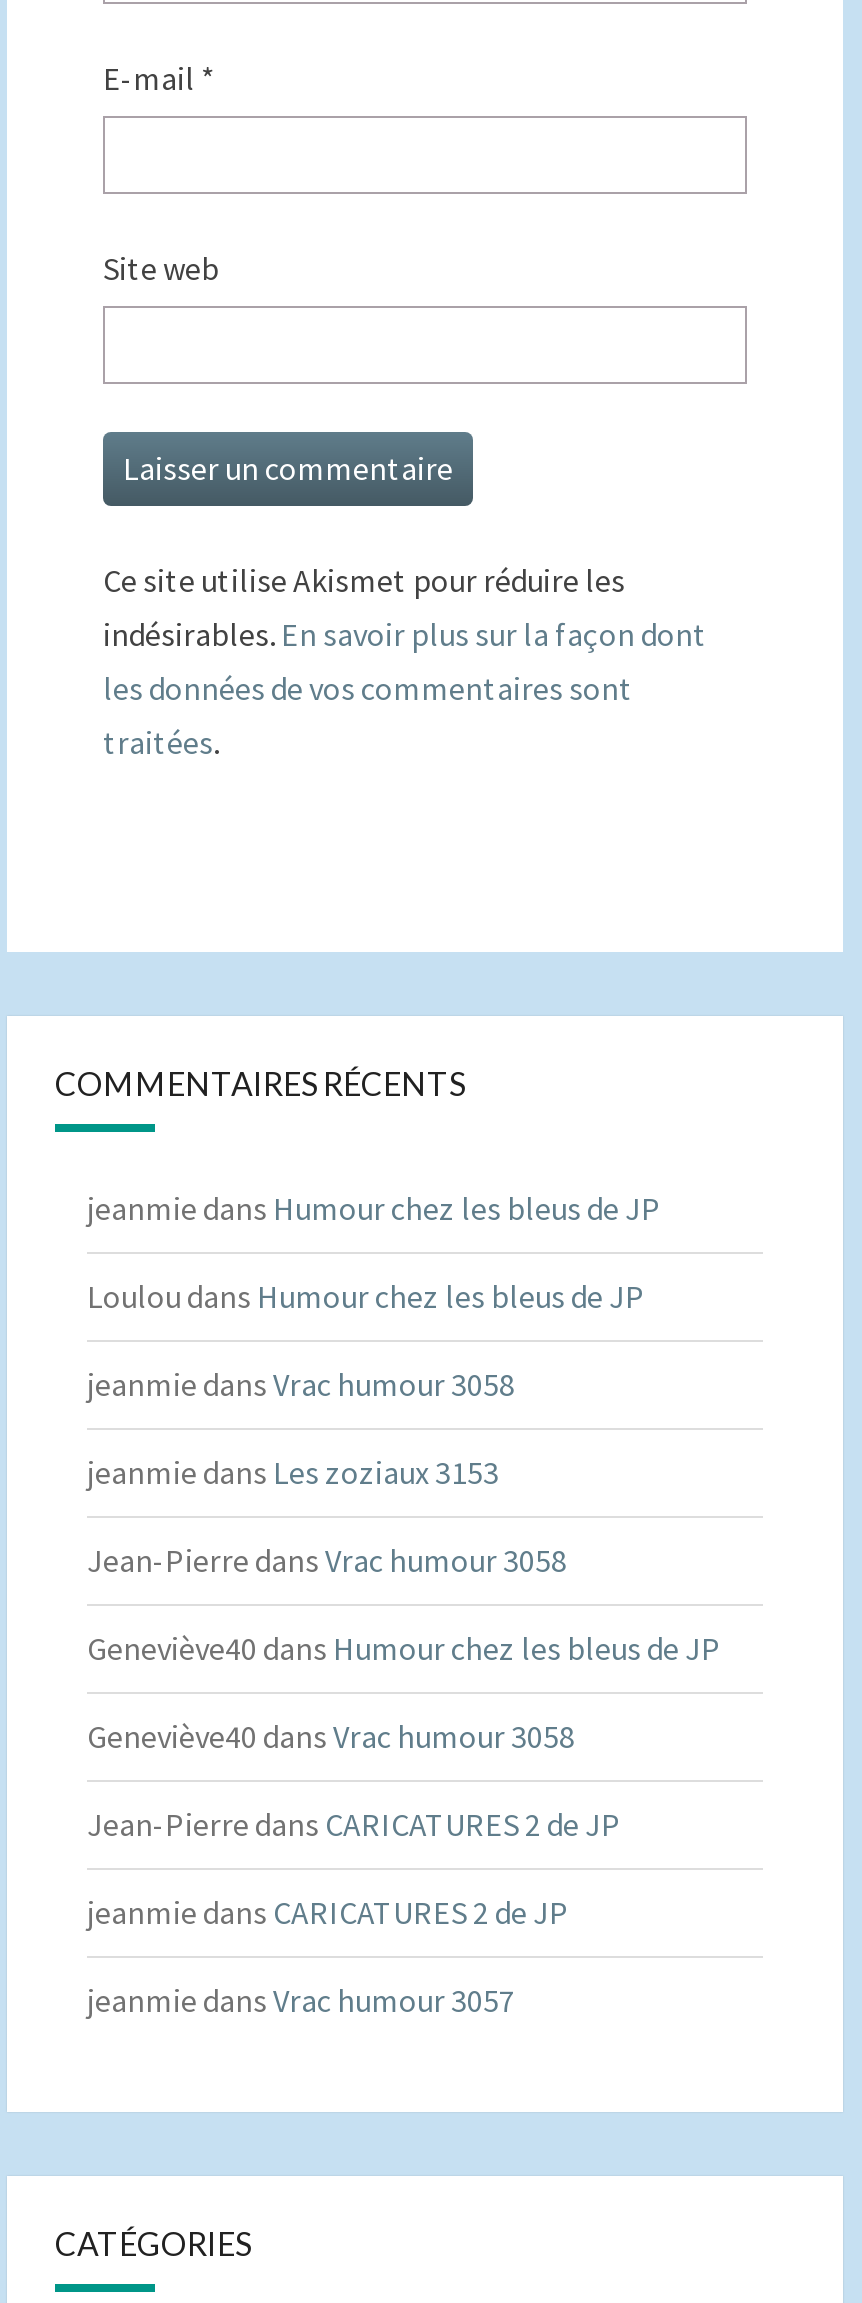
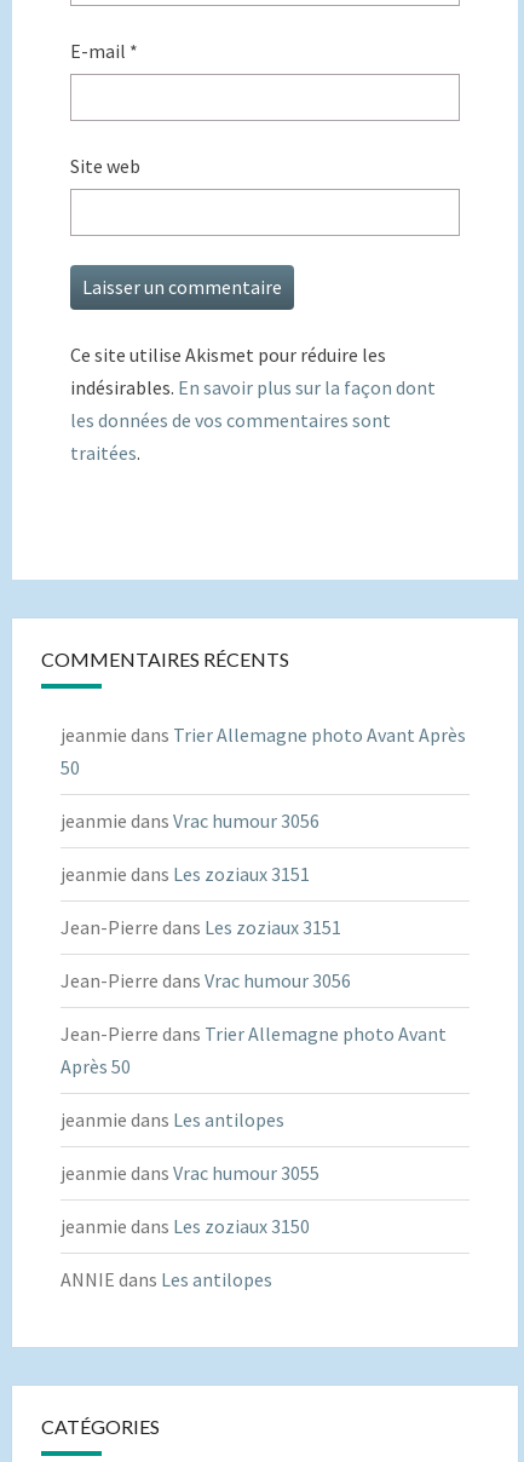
- jeanmie dans Humour chez les bleus de JP
+ jeanmie dans Trier Allemagne photo Avant Après
+ 50

- Loulou dans Humour chez les bleus de JP
+ jeanmie dans Vrac humour 3056

- jeanmie dans Vrac humour 3058
+ jeanmie dans Les zoziaux 3151

- jeanmie dans Les zoziaux 3153
+ Jean-Pierre dans Les zoziaux 3151

- Jean-Pierre dans Vrac humour 3058
+ Jean-Pierre dans Vrac humour 3056

- Geneviève40 dans Humour chez les bleus de JP
+ Jean-Pierre dans Trier Allemagne photo Avant
+ Après 50

- Geneviève40 dans Vrac humour 3058
+ jeanmie dans Les antilopes

- Jean-Pierre dans CARICATURES 2 de JP
+ jeanmie dans Vrac humour 3055

- jeanmie dans CARICATURES 2 de JP
+ jeanmie dans Les zoziaux 3150

- jeanmie dans Vrac humour 3057
+ ANNIE dans Les antilopes
